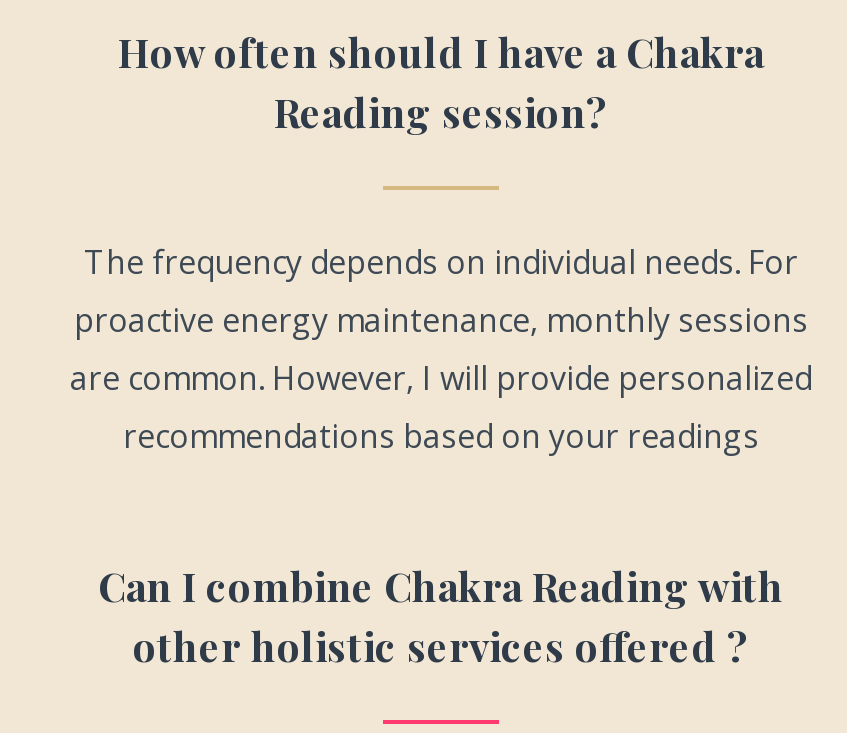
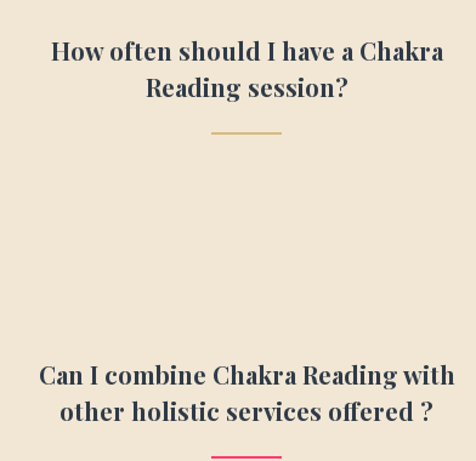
- The frequency depends on individual needs. For
- proactive energy maintenance, monthly sessions
- are common. However, I will provide personalized
- recommendations based on your readings
